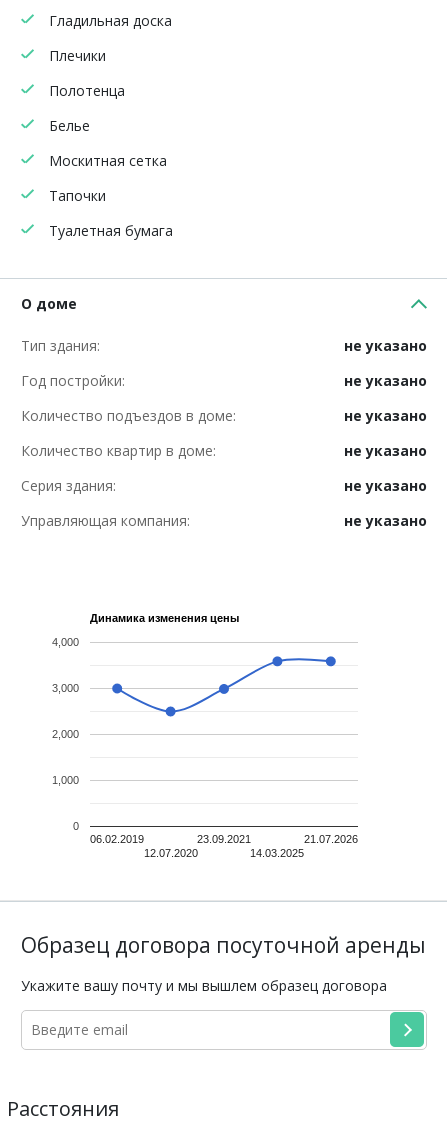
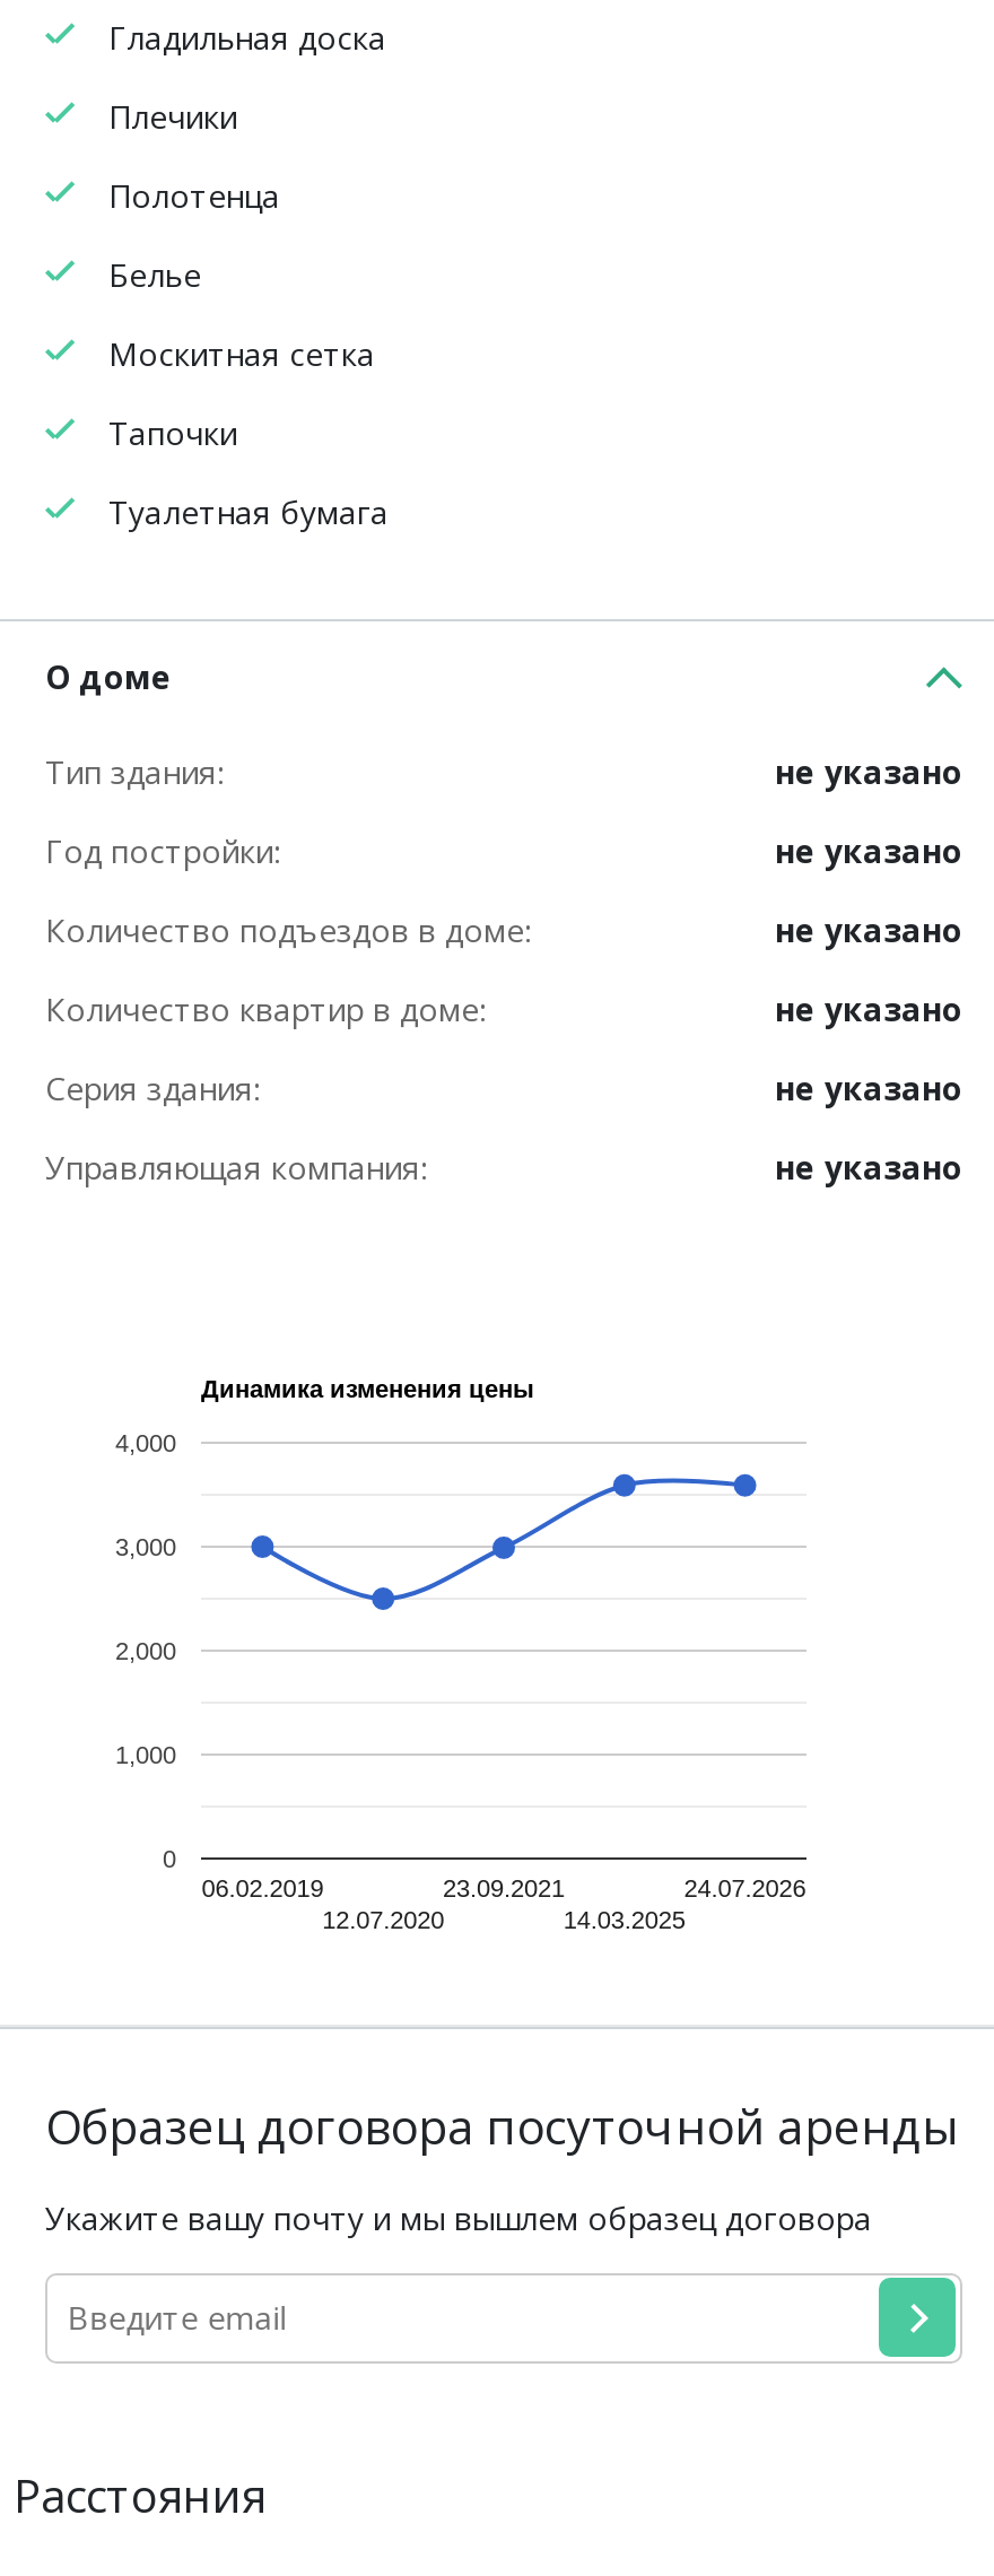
- 21.07.2026
+ 24.07.2026
